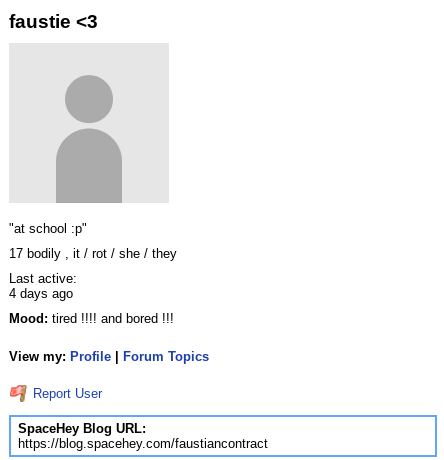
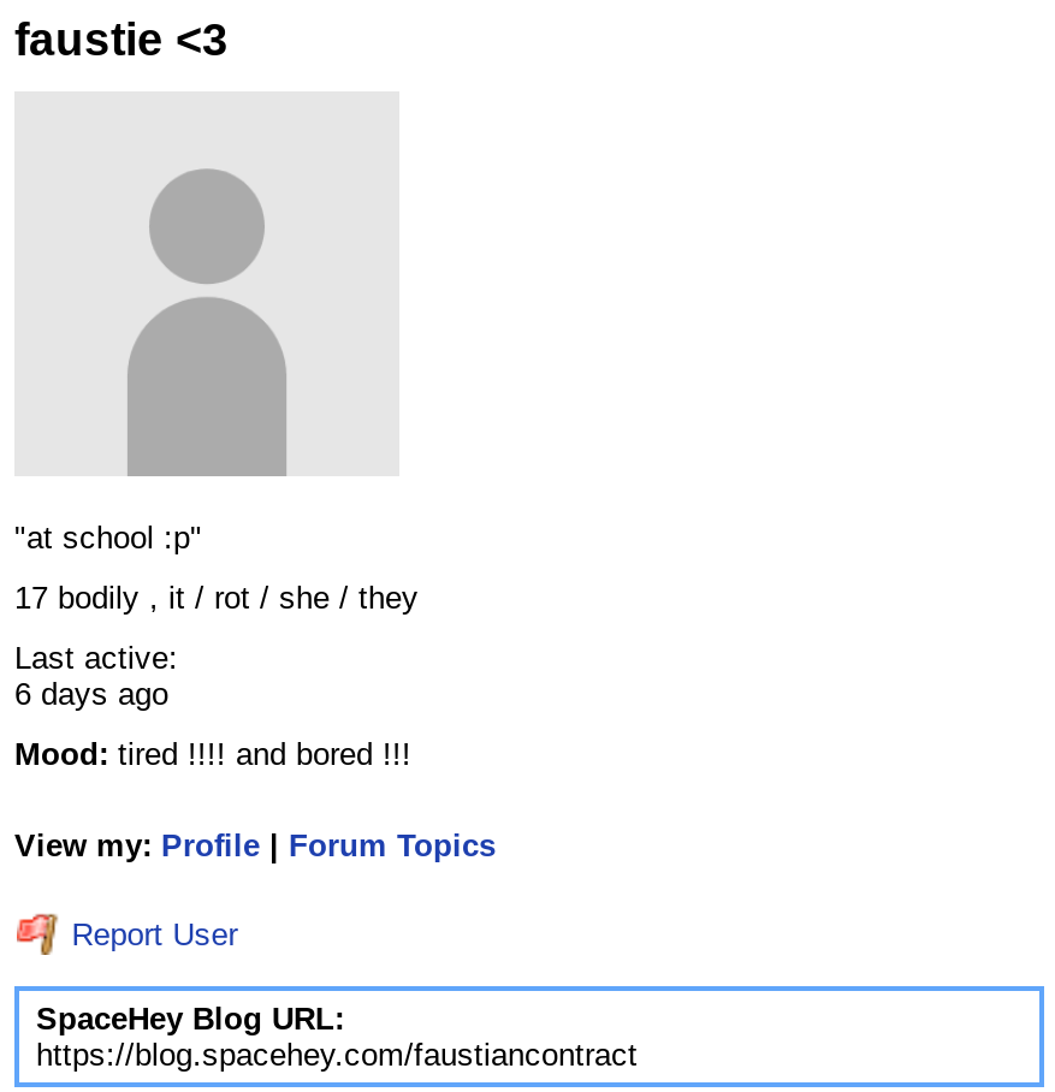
- 4 days ago
+ 6 days ago
